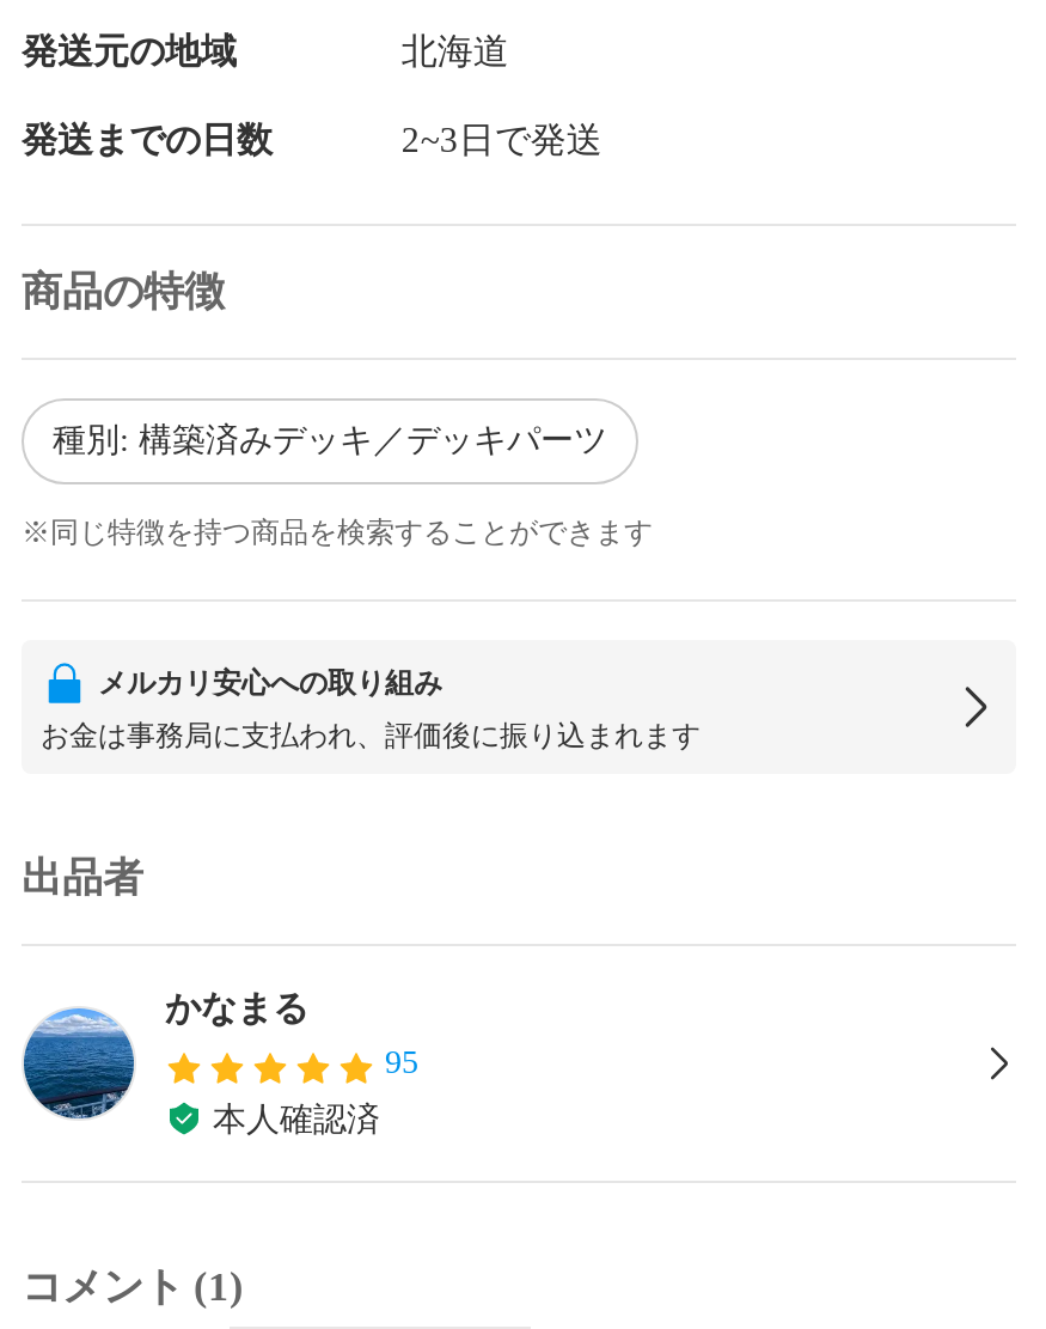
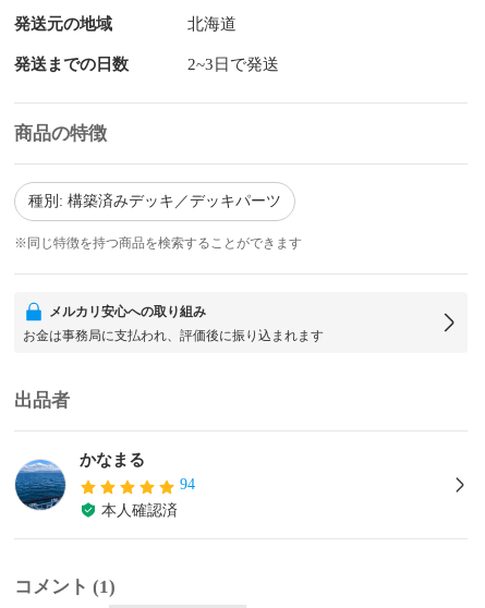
- 95
+ 94
